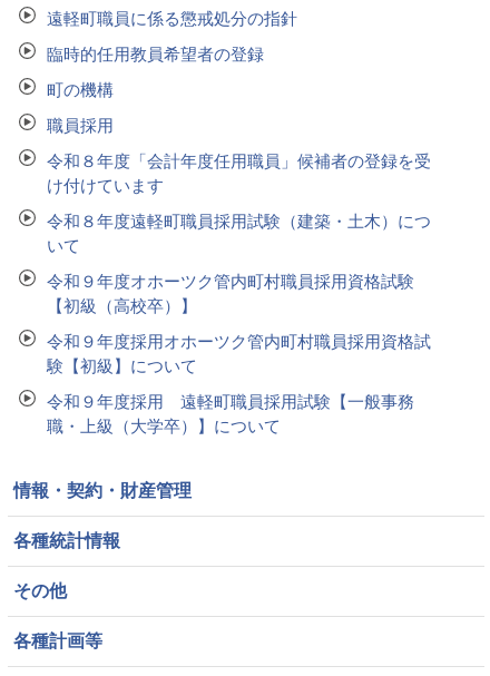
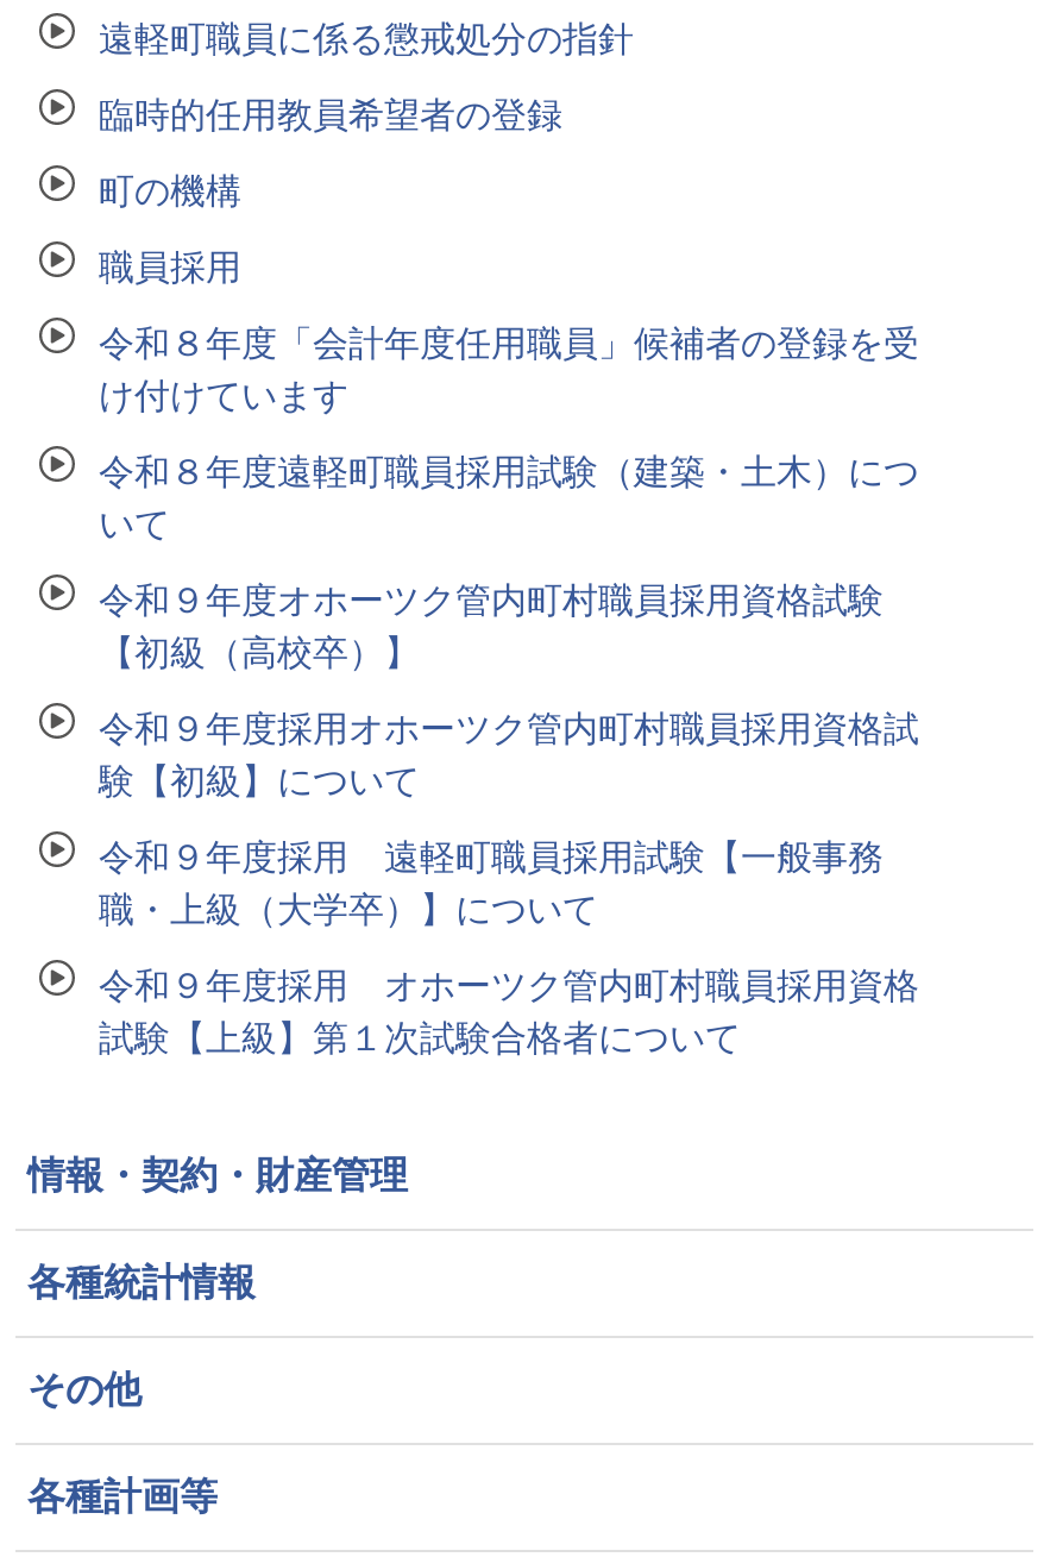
+ 令和９年度採用 オホーツク管内町村職員採用資格
+ 試験【上級】第１次試験合格者について
